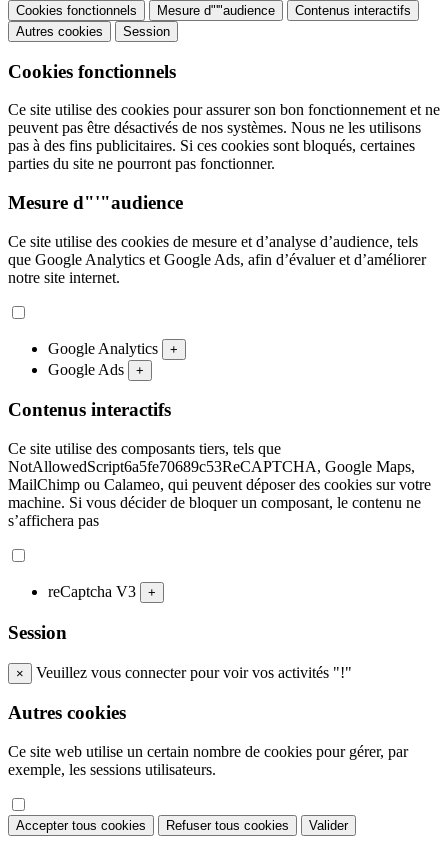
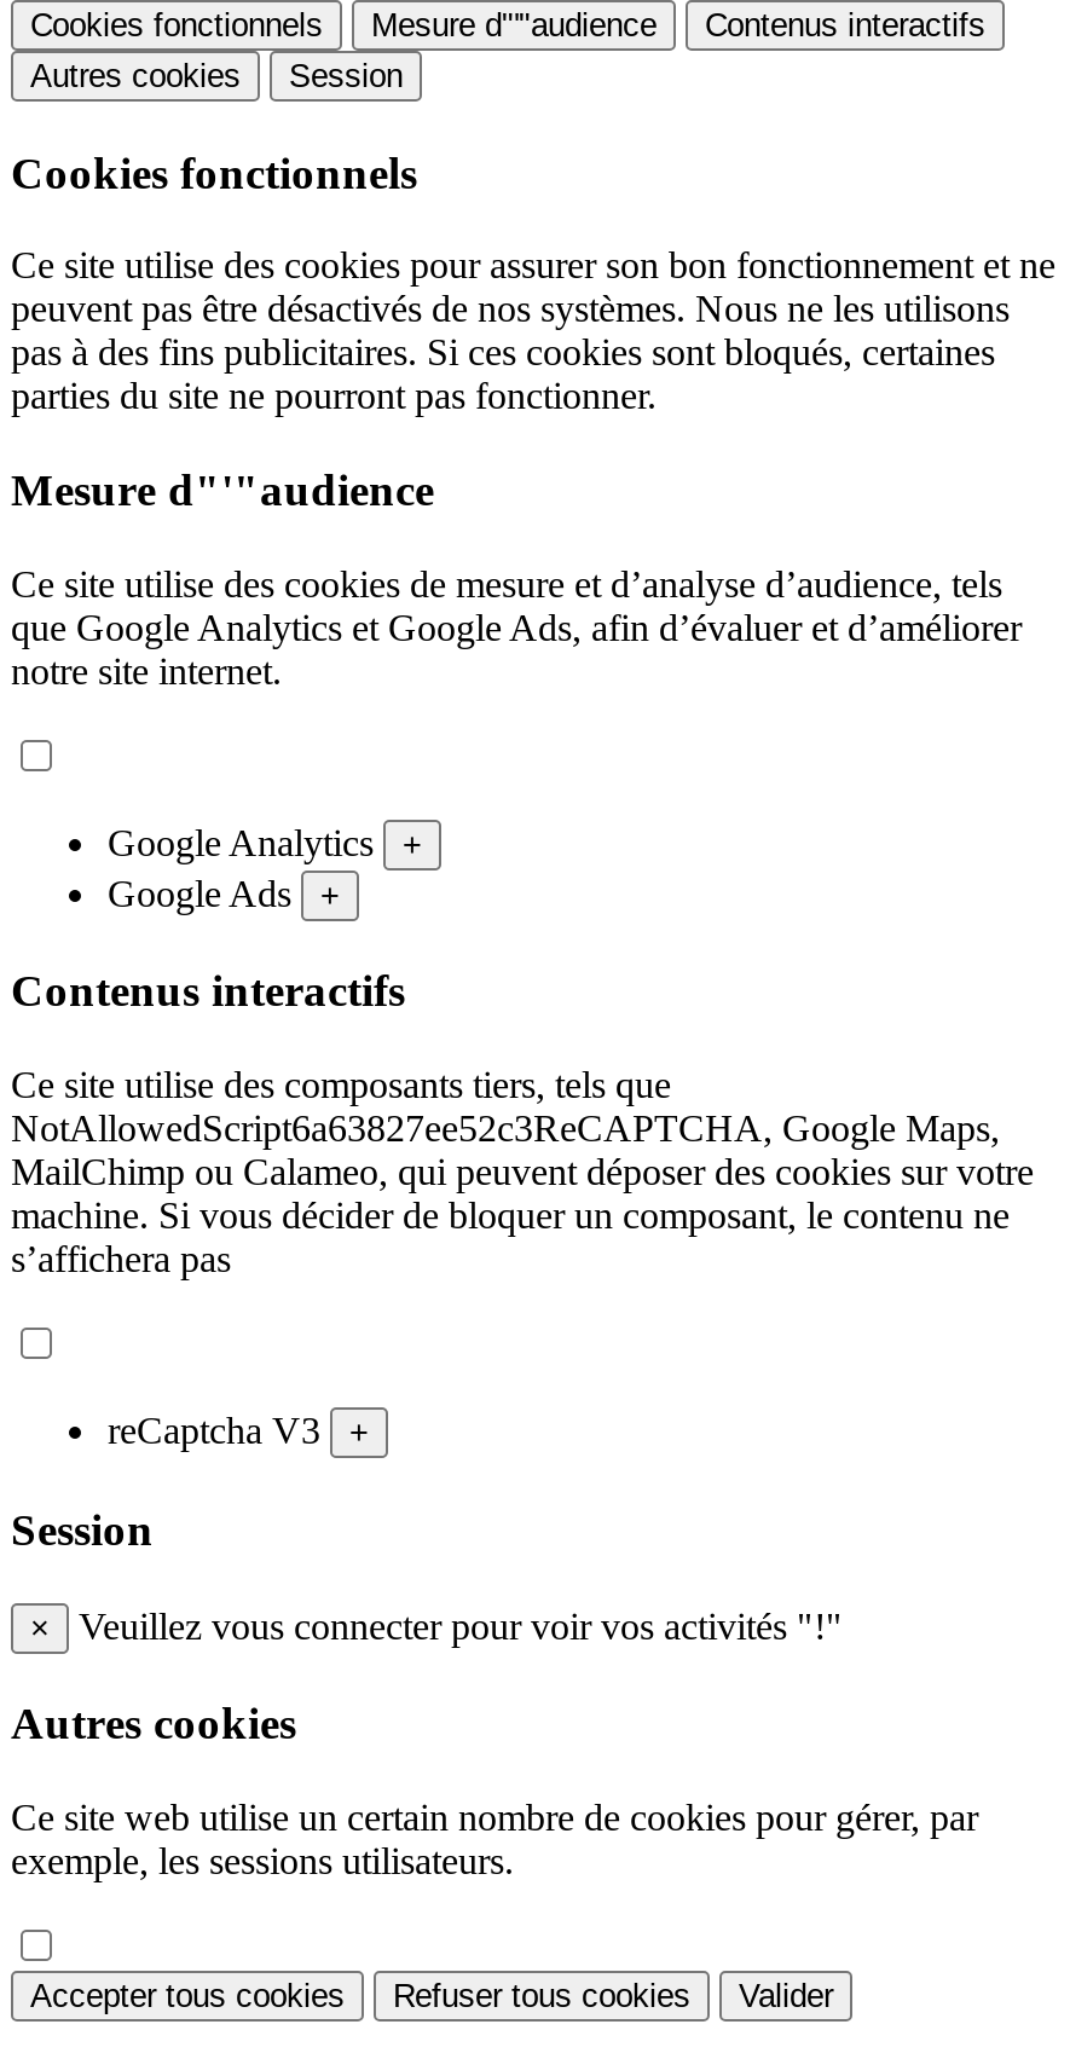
- NotAllowedScript6a5fe70689c53ReCAPTCHA, Google Maps,
+ NotAllowedScript6a63827ee52c3ReCAPTCHA, Google Maps,
